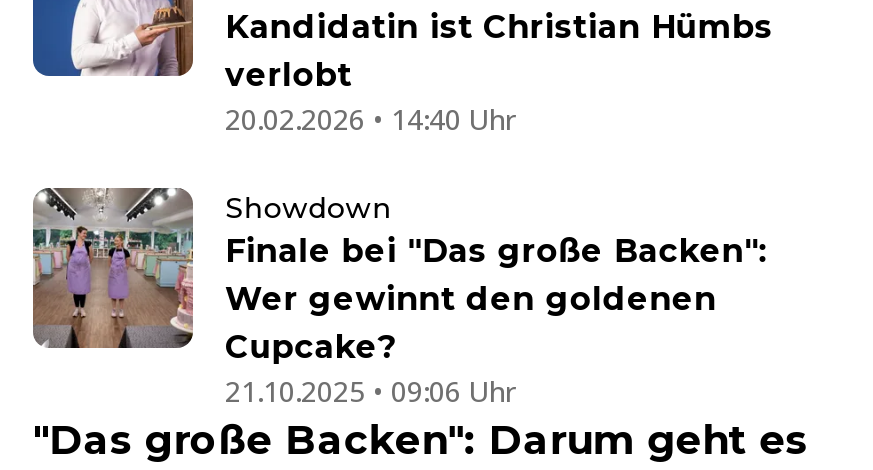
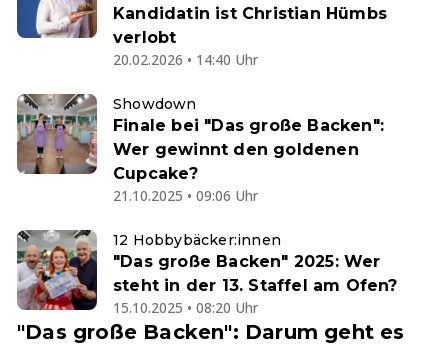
+ [image]
+ 12 Hobbybäcker:innen
+ "Das große Backen" 2025: Wer
+ steht in der 13. Staffel am Ofen?
+ 15.10.2025 • 08:20 Uhr
